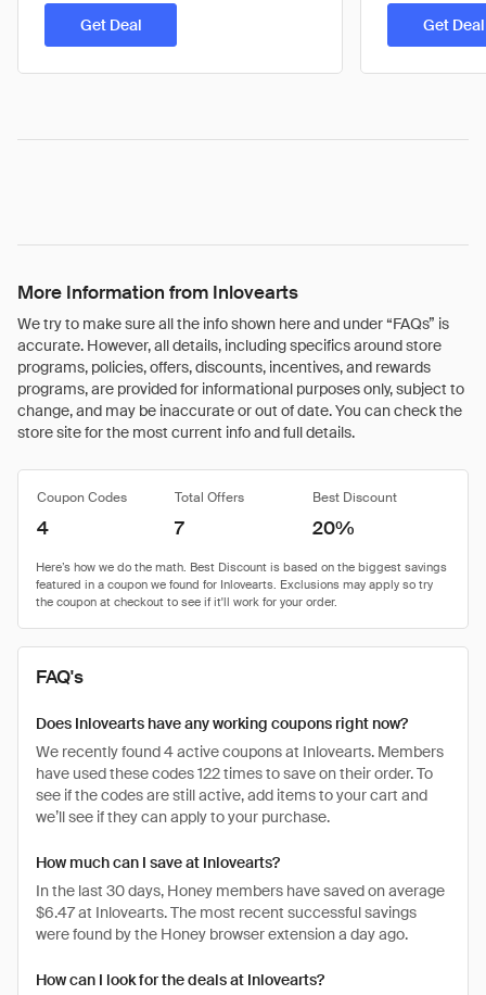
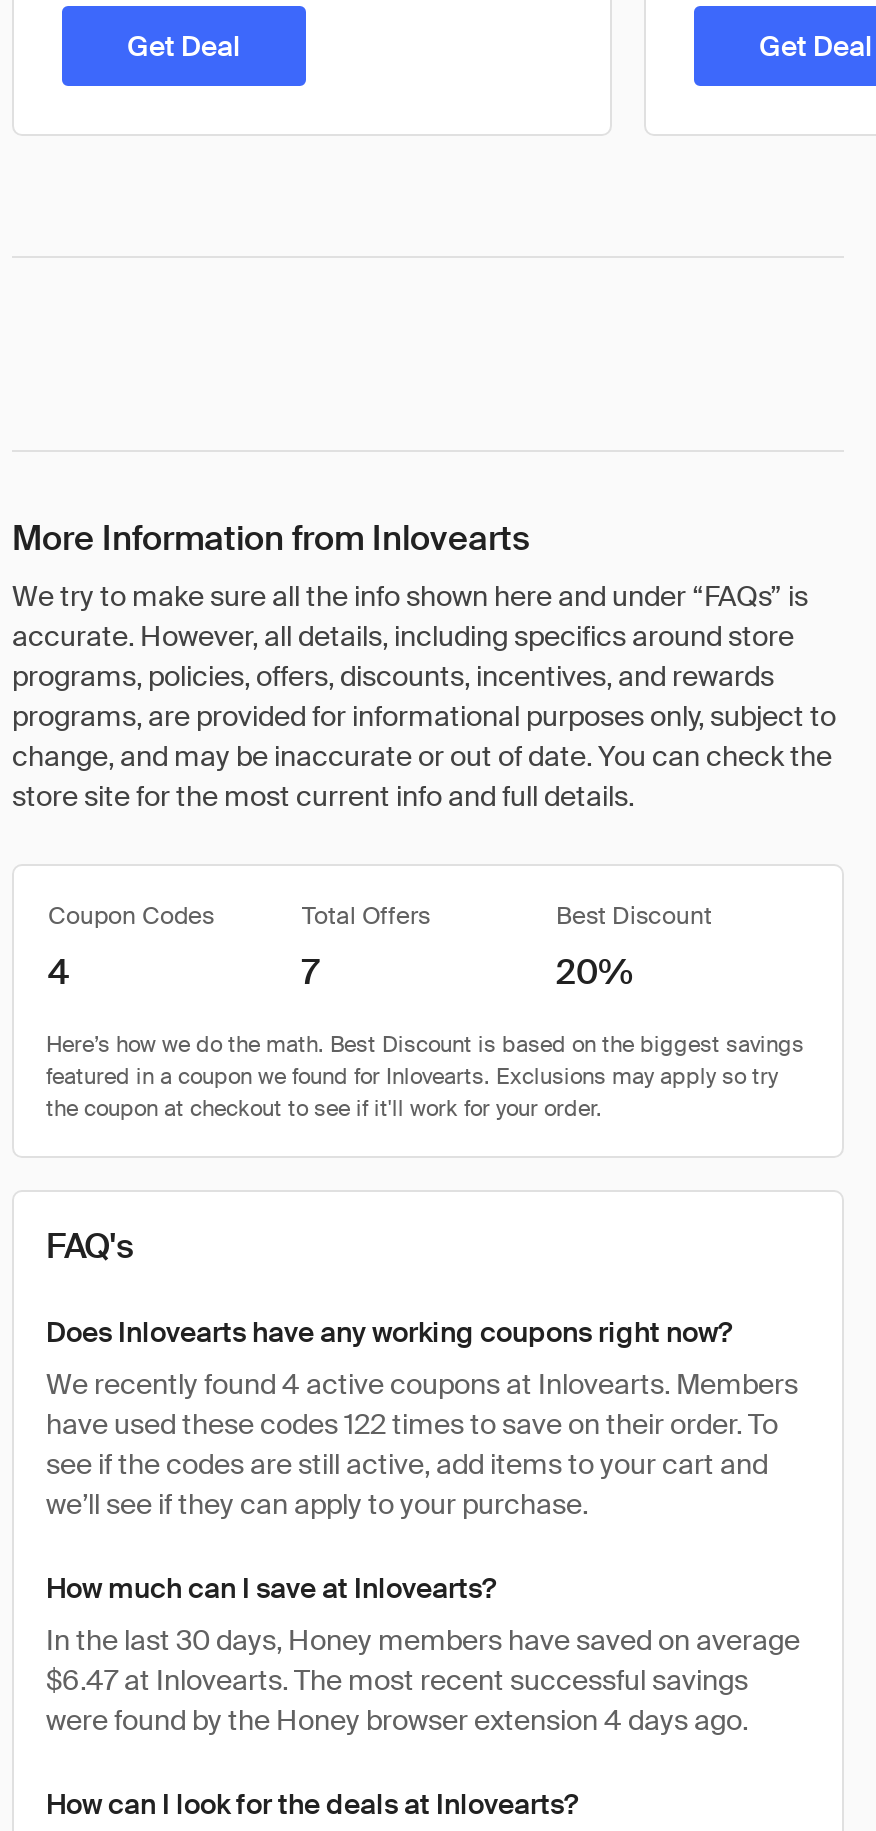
- were found by the Honey browser extension a day ago.
+ were found by the Honey browser extension 4 days ago.
